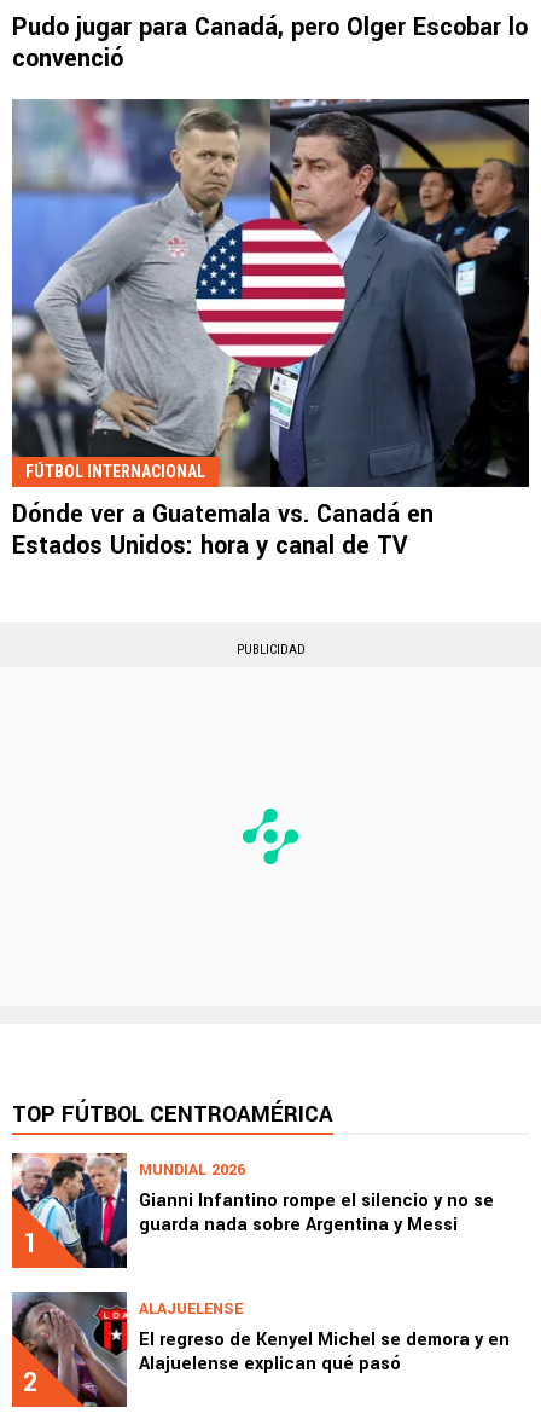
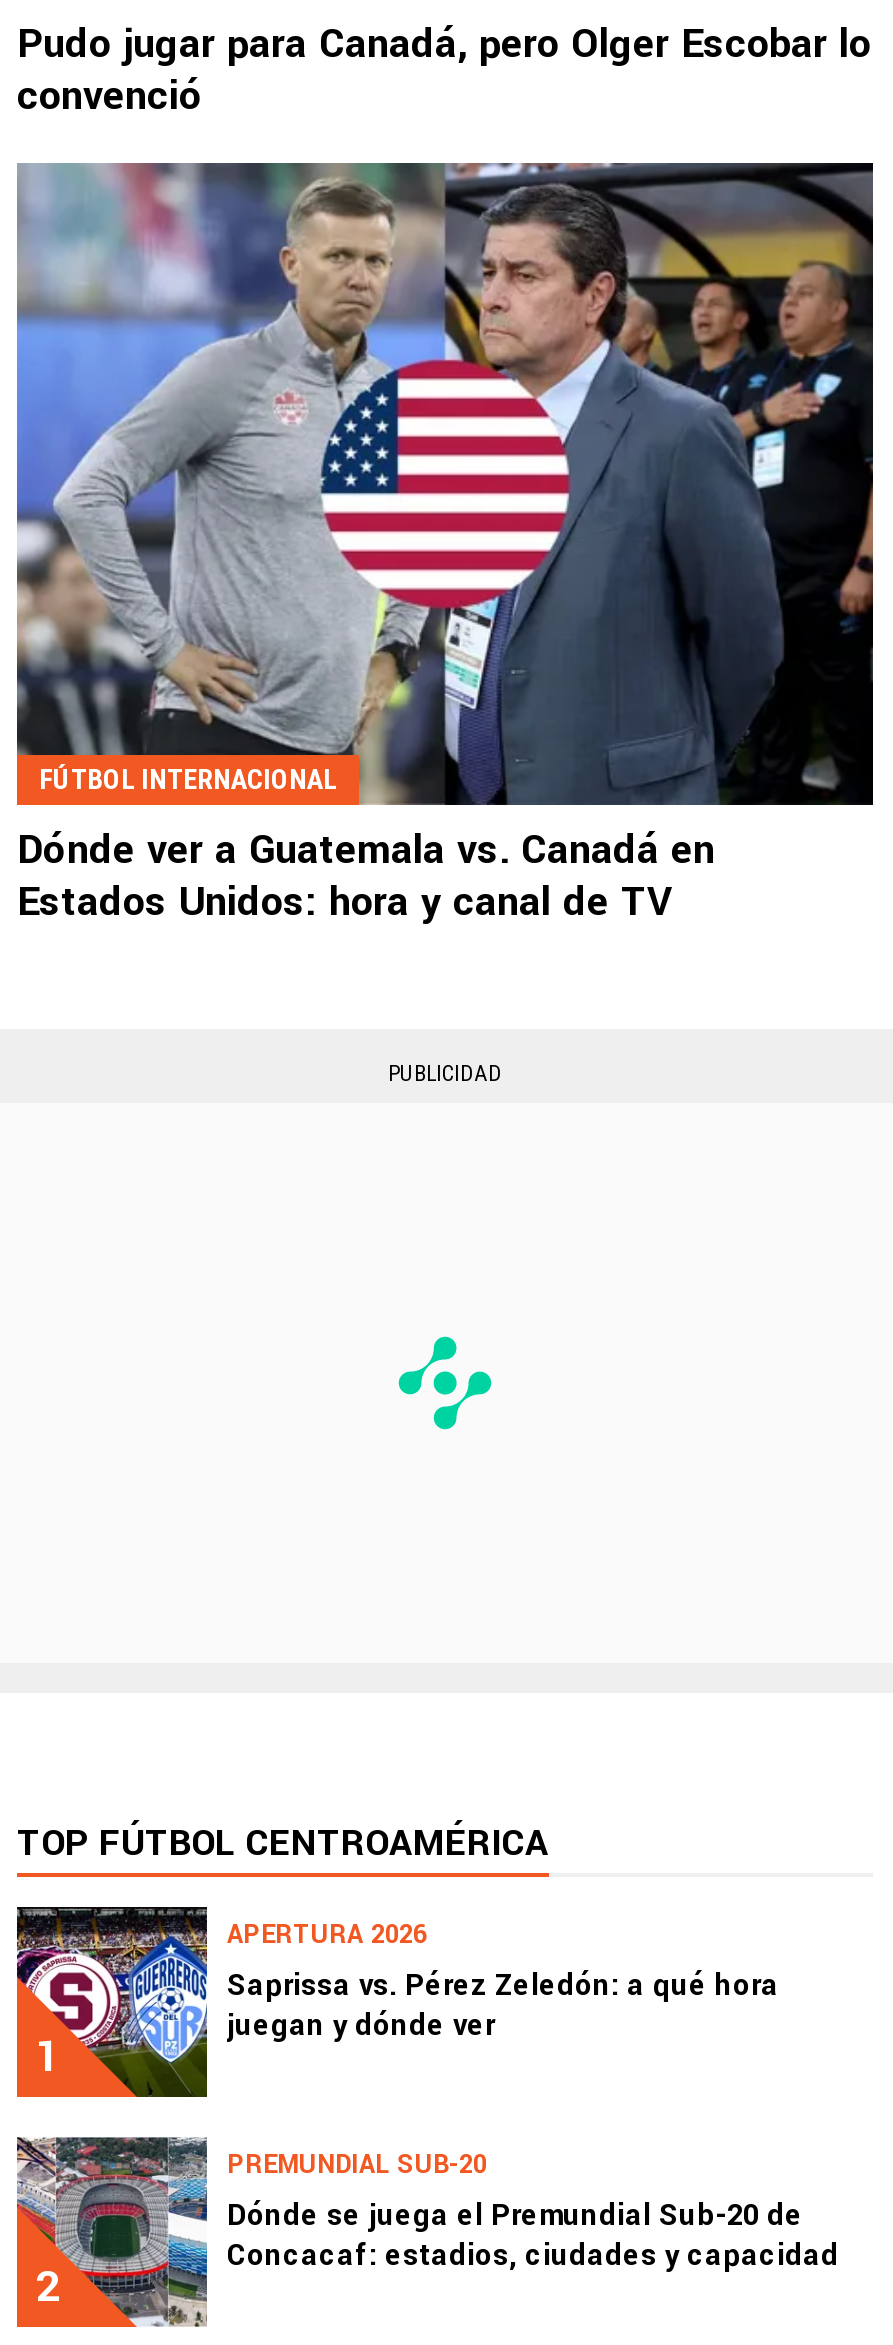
- [image]
- MUNDIAL 2026
- Gianni Infantino rompe el silencio y no se
- guarda nada sobre Argentina y Messi
+ [image]
+ APERTURA 2026
+ Saprissa vs. Pérez Zeledón: a qué hora
+ juegan y dónde ver

- [image]
- ALAJUELENSE
- El regreso de Kenyel Michel se demora y en
- Alajuelense explican qué pasó
+ [image]
+ PREMUNDIAL SUB-20
+ Dónde se juega el Premundial Sub-20 de
+ Concacaf: estadios, ciudades y capacidad
